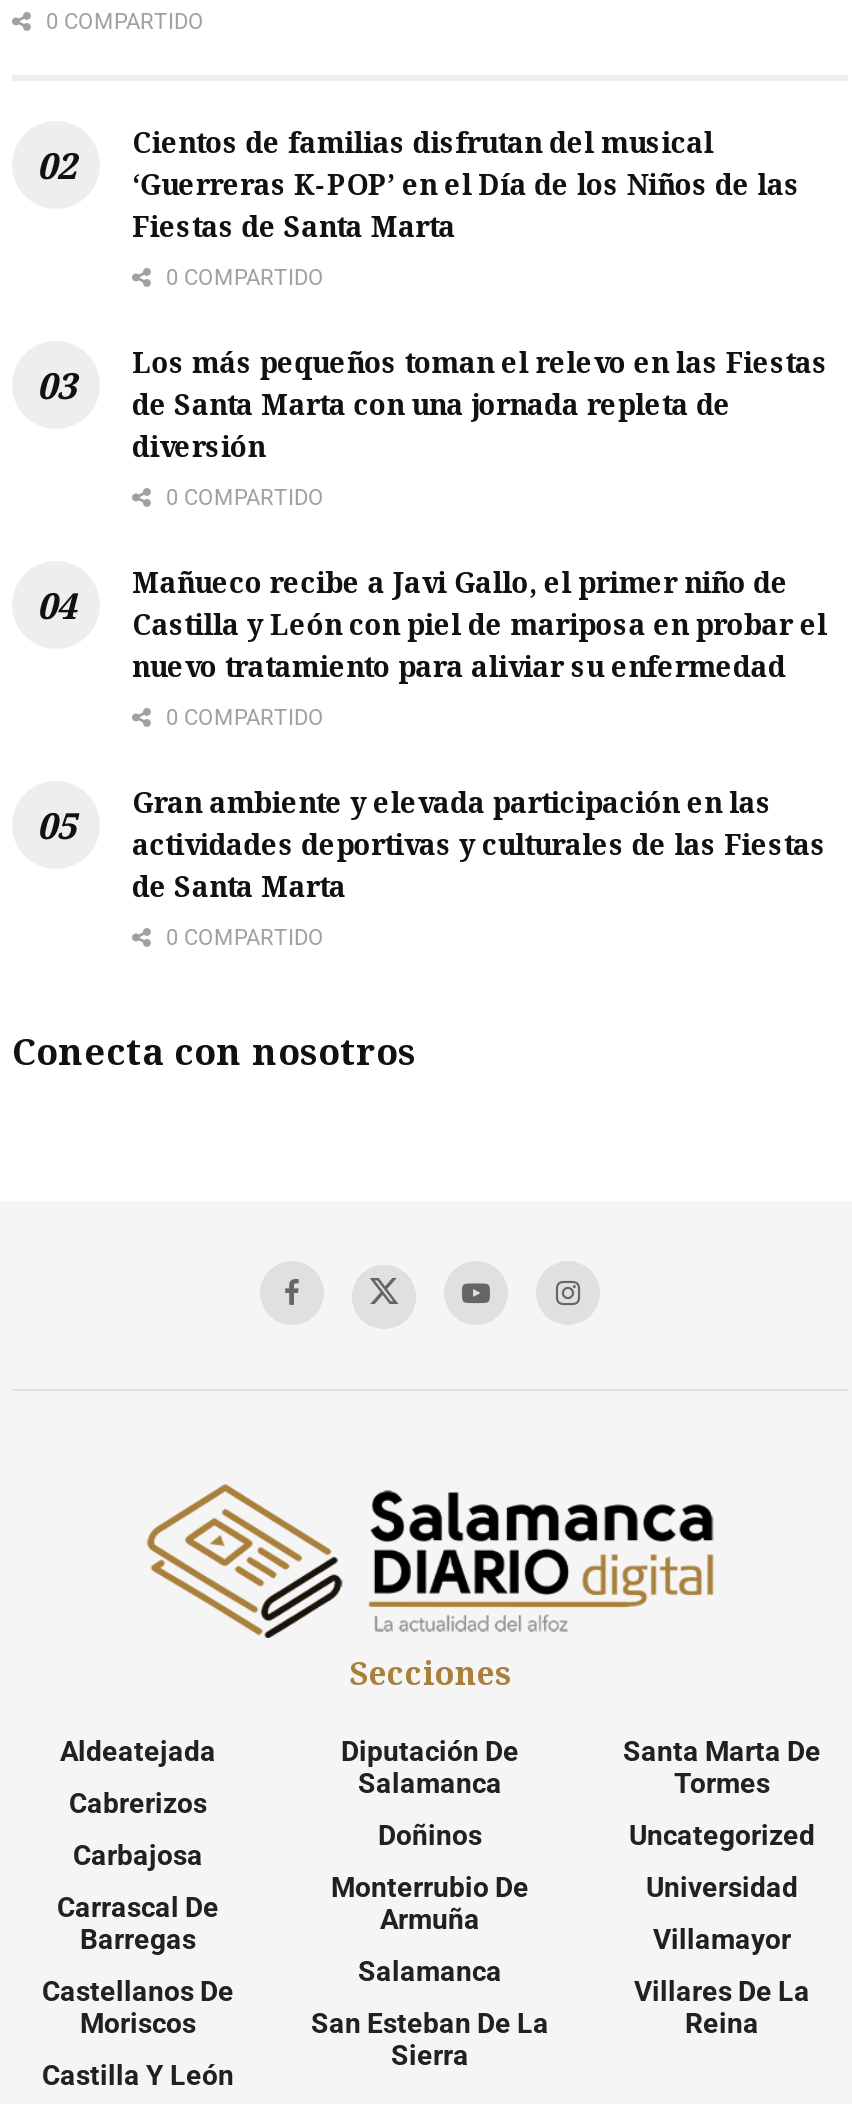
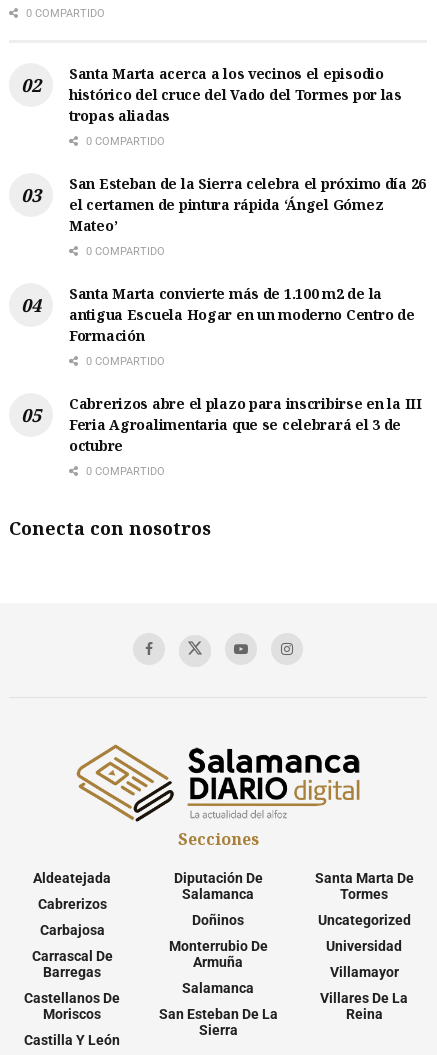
- Cientos de familias disfrutan del musical
- ‘Guerreras K-POP’ en el Día de los Niños de las
- Fiestas de Santa Marta
+ Santa Marta acerca a los vecinos el episodio
+ histórico del cruce del Vado del Tormes por las
+ tropas aliadas

- Los más pequeños toman el relevo en las Fiestas
- de Santa Marta con una jornada repleta de
- diversión
+ San Esteban de la Sierra celebra el próximo día 26
+ el certamen de pintura rápida ‘Ángel Gómez
+ Mateo’

- Mañueco recibe a Javi Gallo, el primer niño de
- Castilla y León con piel de mariposa en probar el
- nuevo tratamiento para aliviar su enfermedad
+ Santa Marta convierte más de 1.100 m2 de la
+ antigua Escuela Hogar en un moderno Centro de
+ Formación

- Gran ambiente y elevada participación en las
- actividades deportivas y culturales de las Fiestas
- de Santa Marta
+ Cabrerizos abre el plazo para inscribirse en la III
+ Feria Agroalimentaria que se celebrará el 3 de
+ octubre
